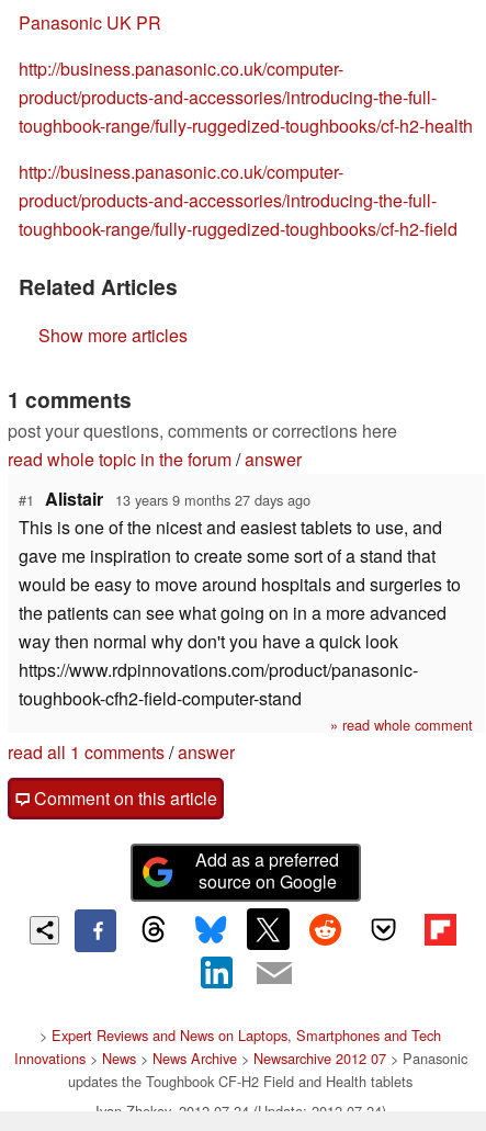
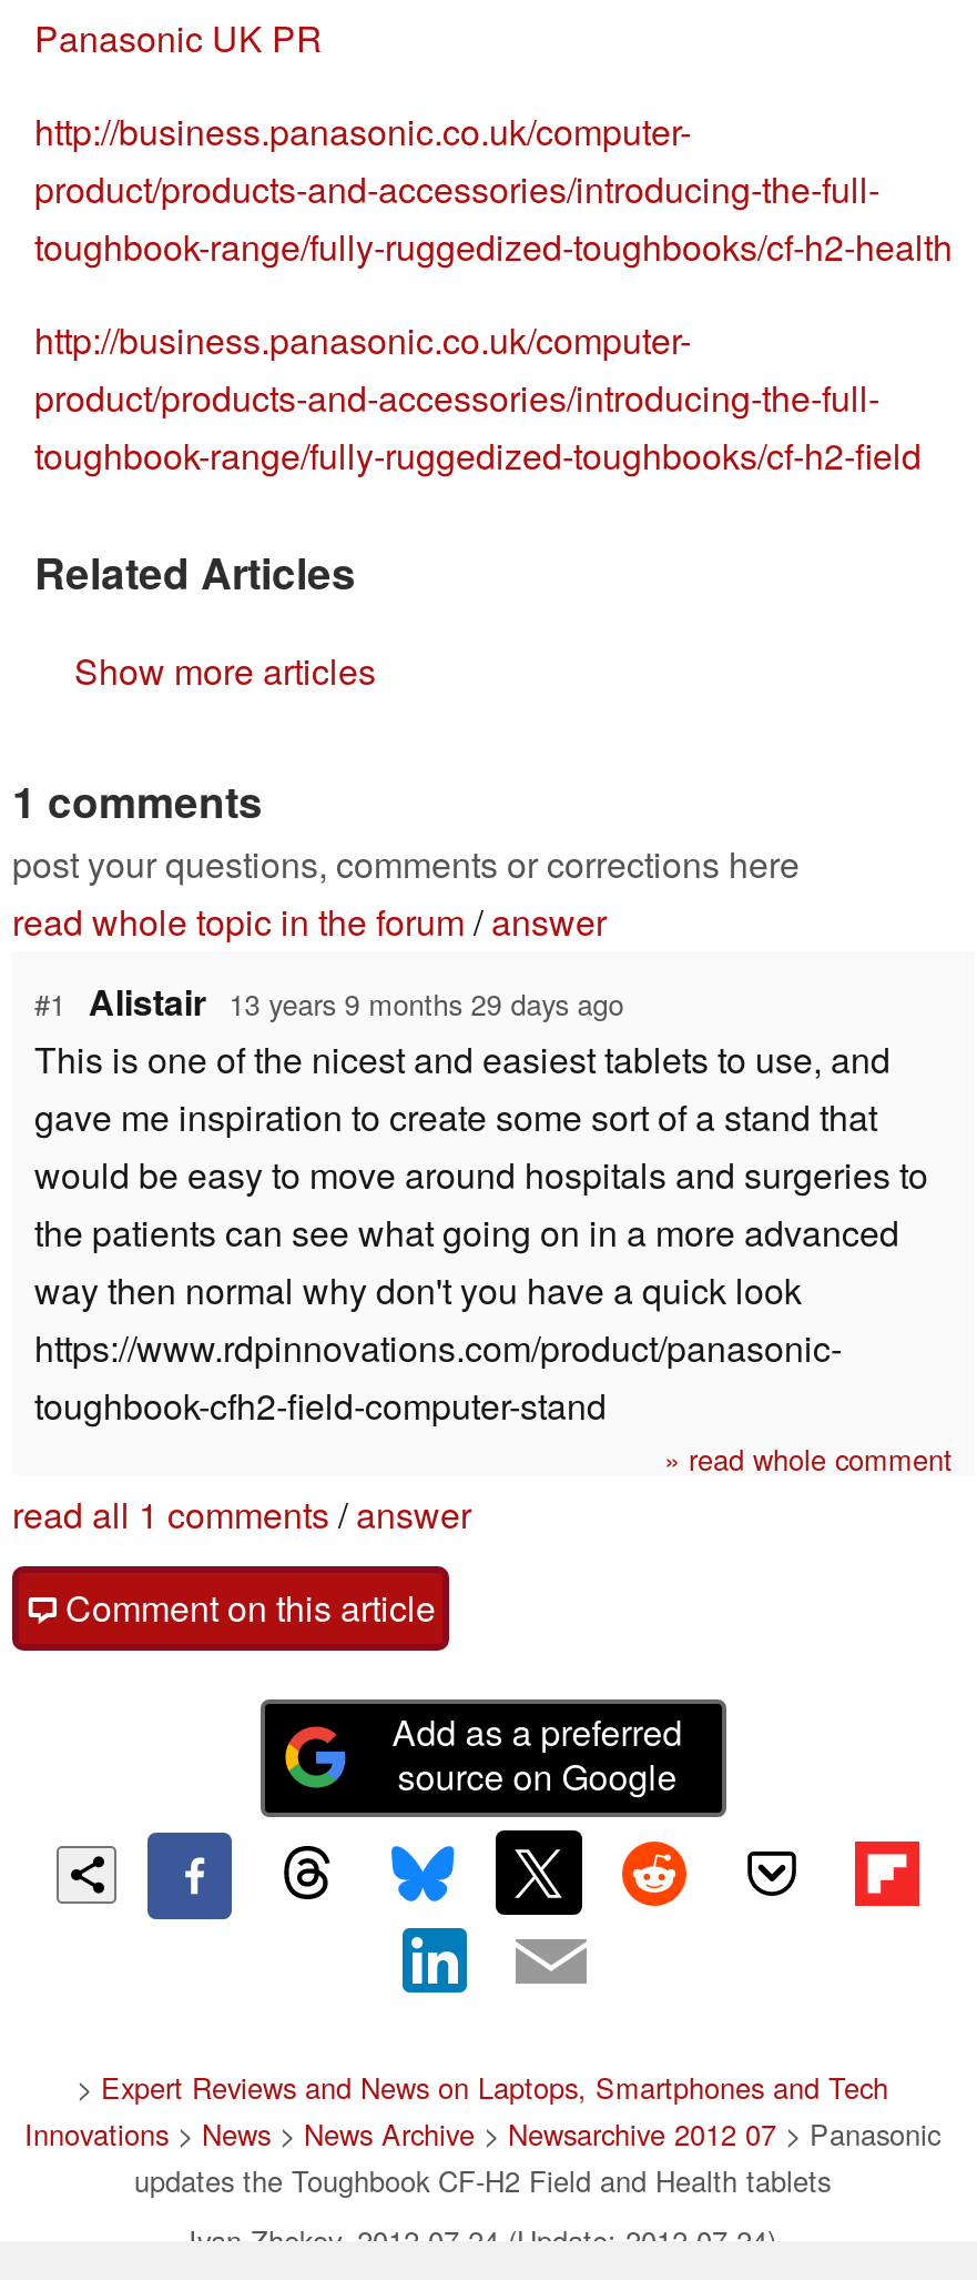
- #1 Alistair 13 years 9 months 27 days ago
+ #1 Alistair 13 years 9 months 29 days ago
